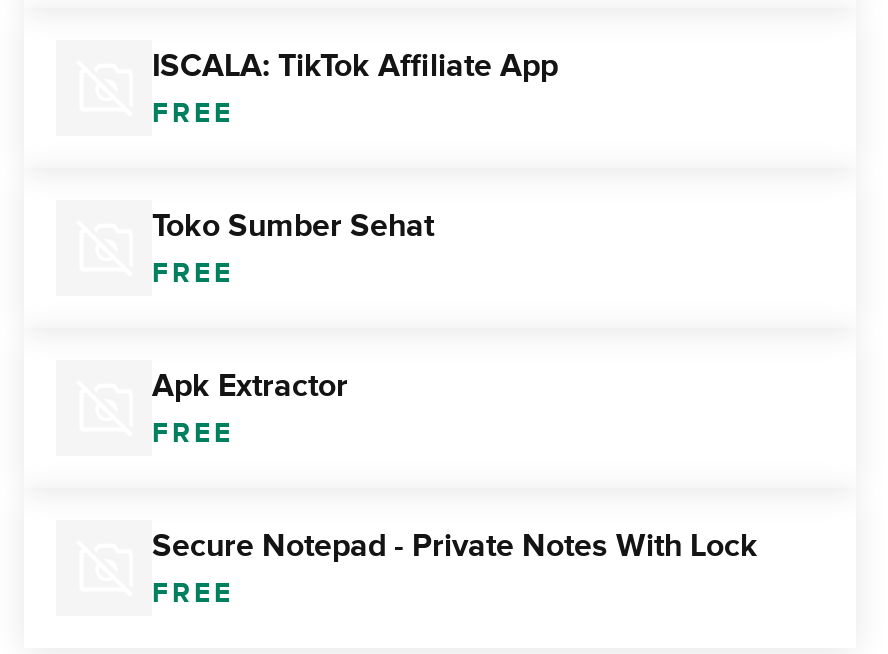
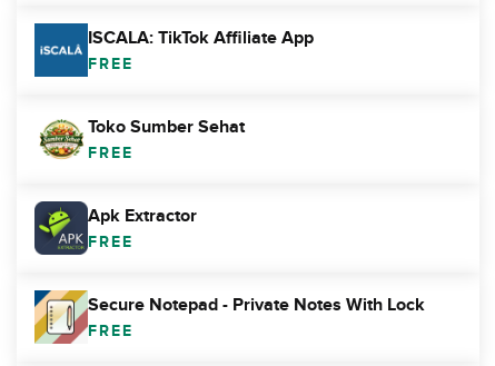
+ [image]

+ [image]

+ [image]

+ [image]
